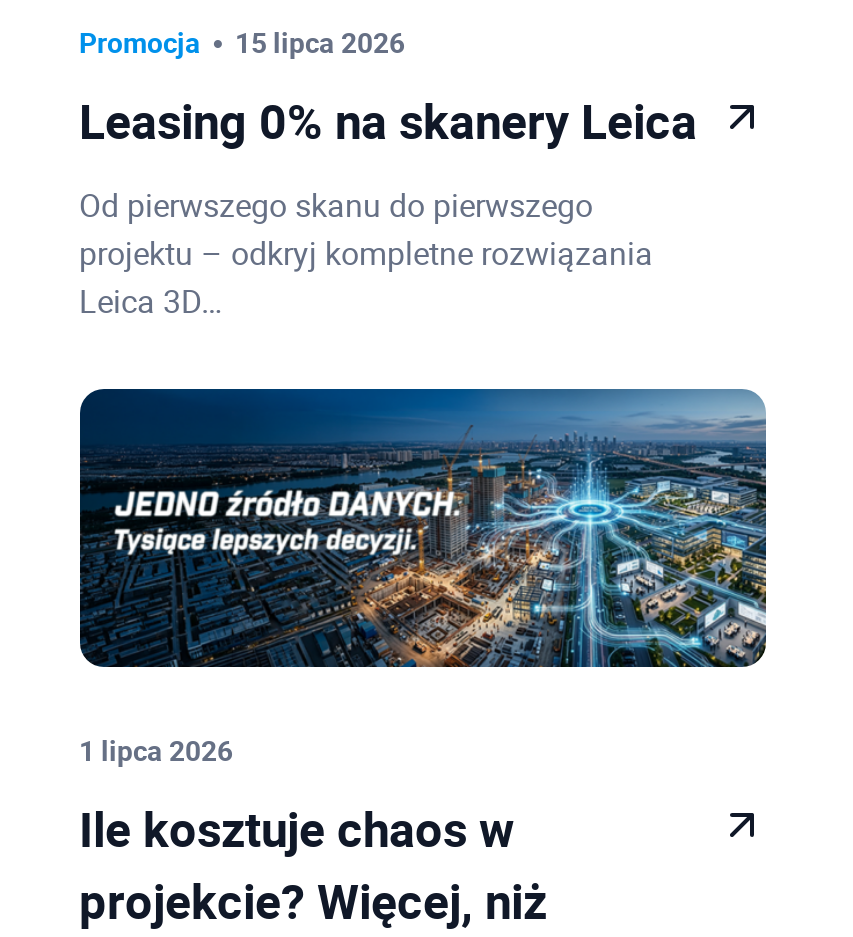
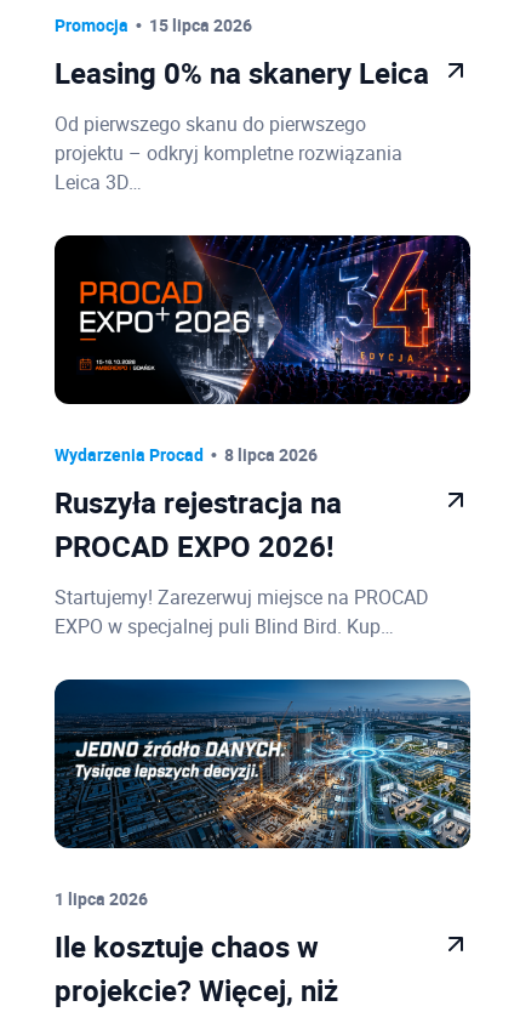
+ [image]
+ Wydarzenia Procad
+ 8 lipca 2026
+ Ruszyła rejestracja na
+ PROCAD EXPO 2026!
+ Startujemy! Zarezerwuj miejsce na PROCAD
+ EXPO w specjalnej puli Blind Bird. Kup…
